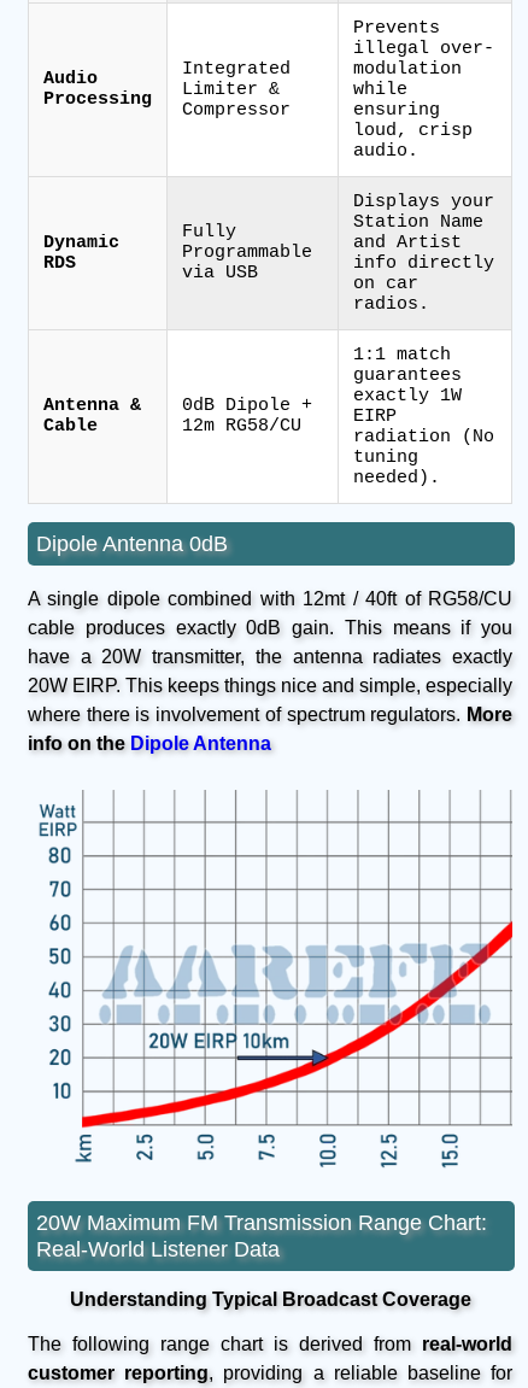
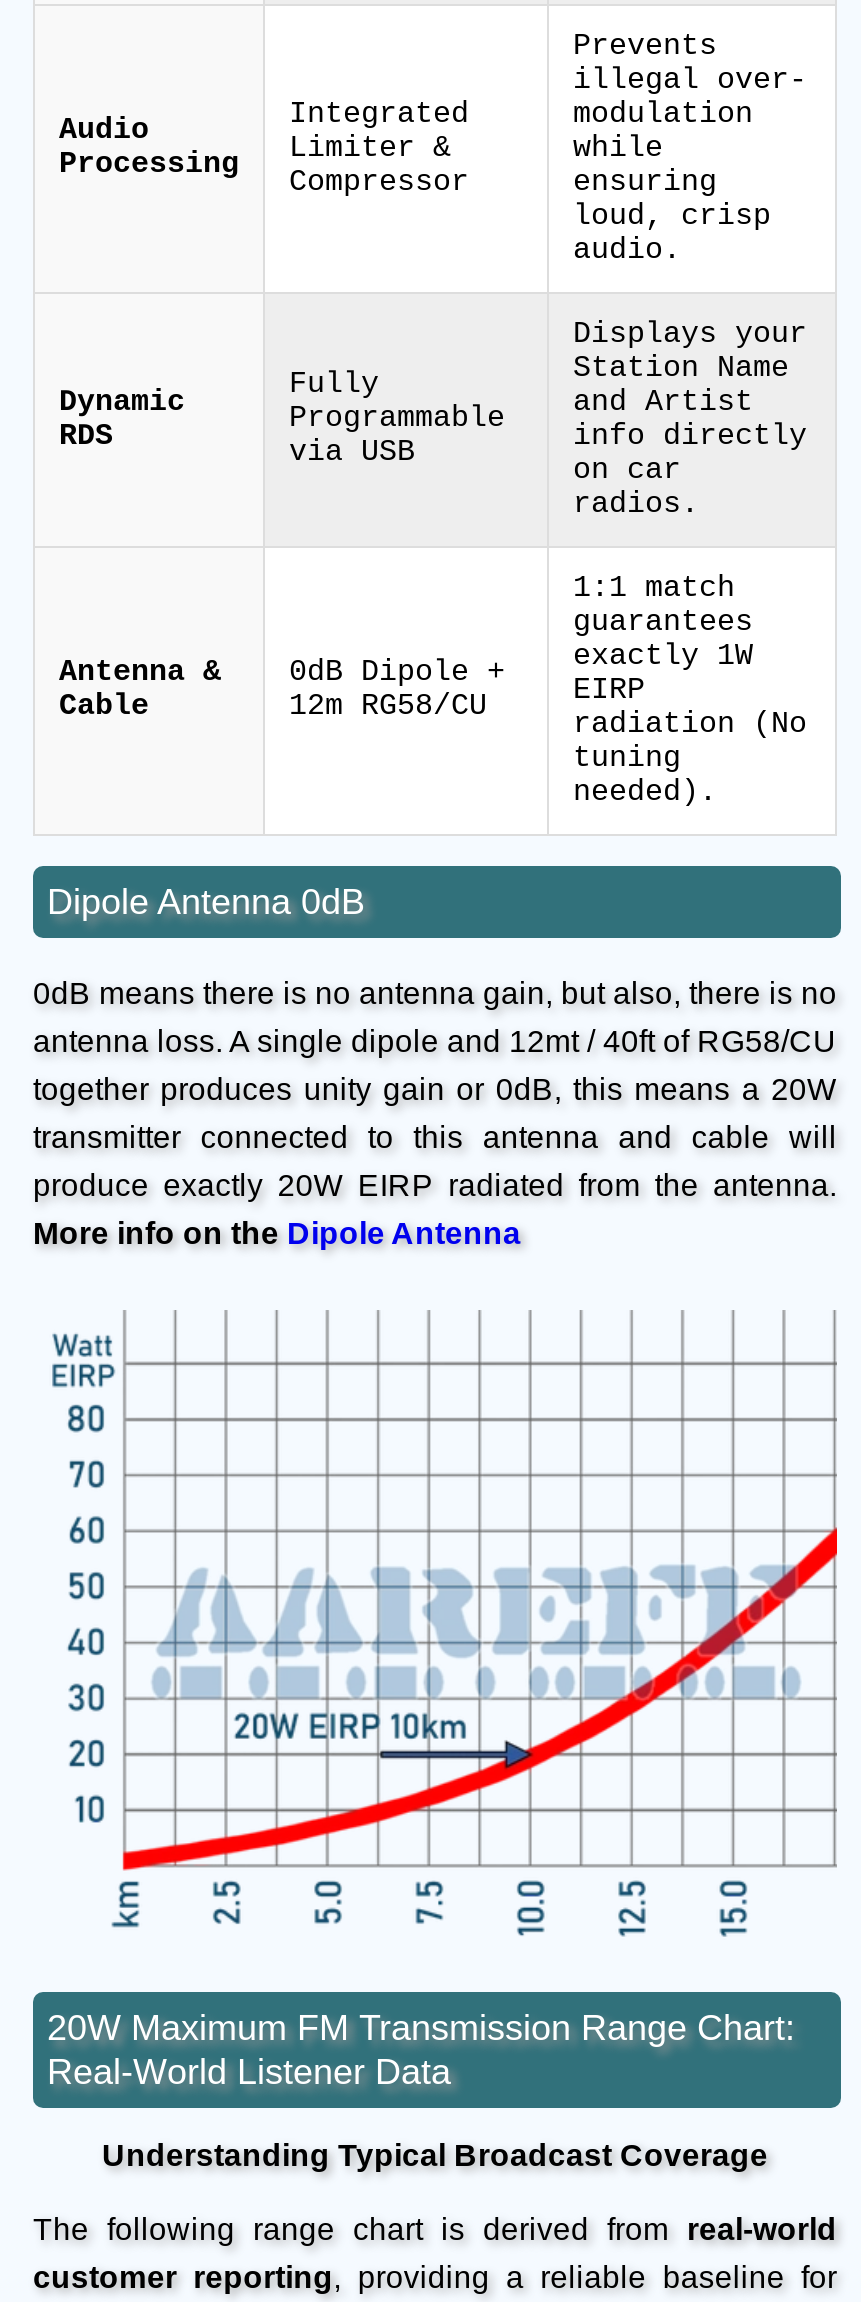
- A single dipole combined with 12mt / 40ft of RG58/CU
- cable produces exactly 0dB gain. This means if you
- have a 20W transmitter, the antenna radiates exactly
- 20W EIRP. This keeps things nice and simple, especially
- where there is involvement of spectrum regulators. More
- info on the Dipole Antenna
+ 0dB means there is no antenna gain, but also, there is no
+ antenna loss. A single dipole and 12mt / 40ft of RG58/CU
+ together produces unity gain or 0dB, this means a 20W
+ transmitter connected to this antenna and cable will
+ produce exactly 20W EIRP radiated from the antenna.
+ More info on the Dipole Antenna
